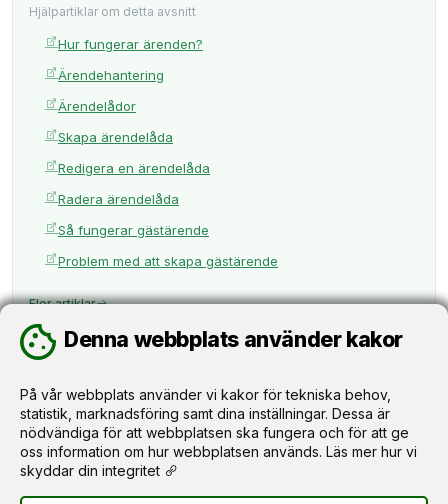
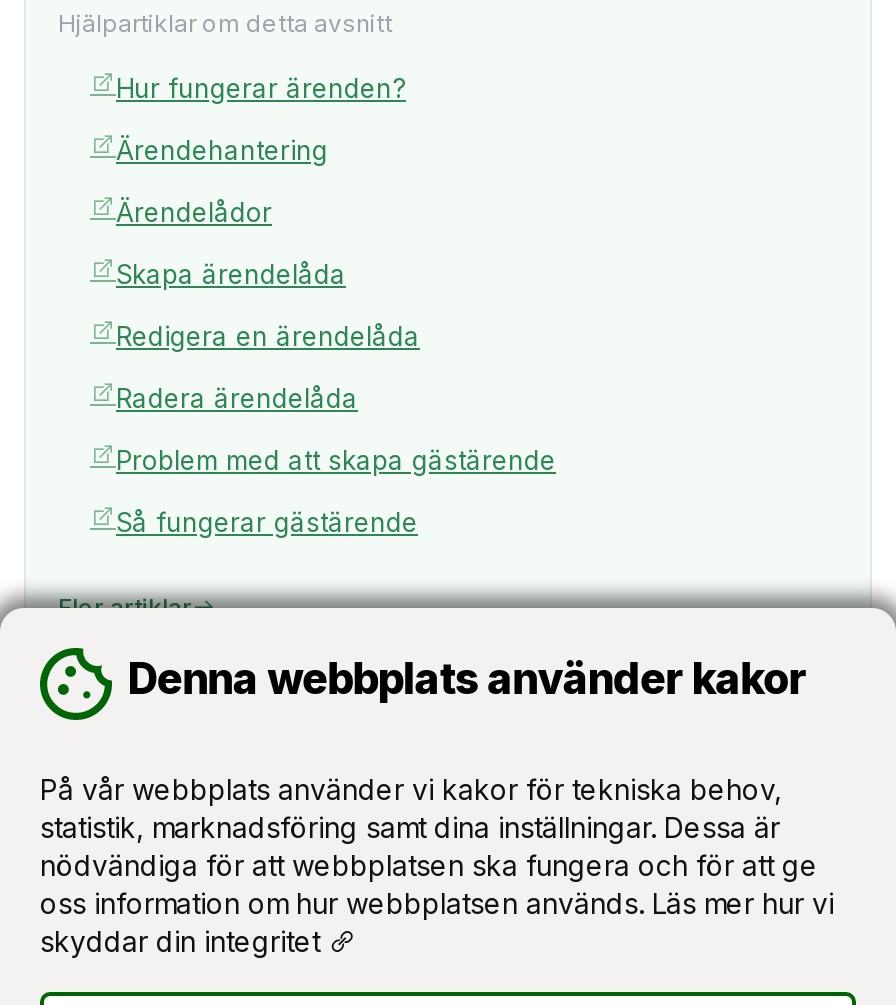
moved down: Så fungerar gästärende

moved up: Problem med att skapa gästärende
